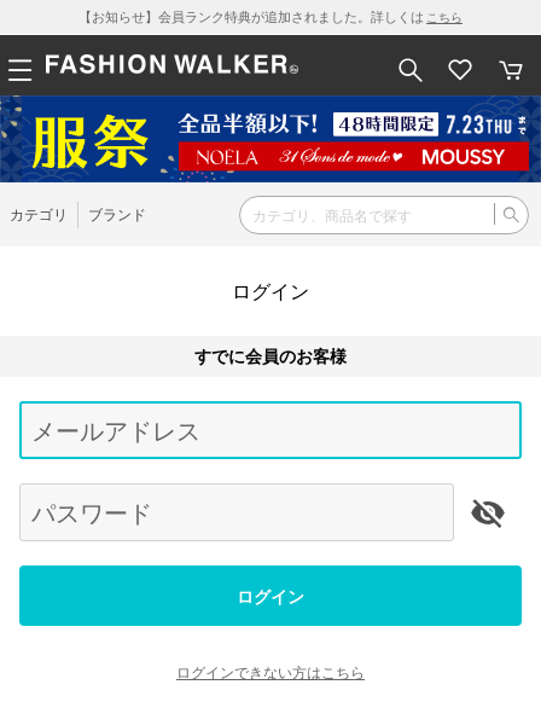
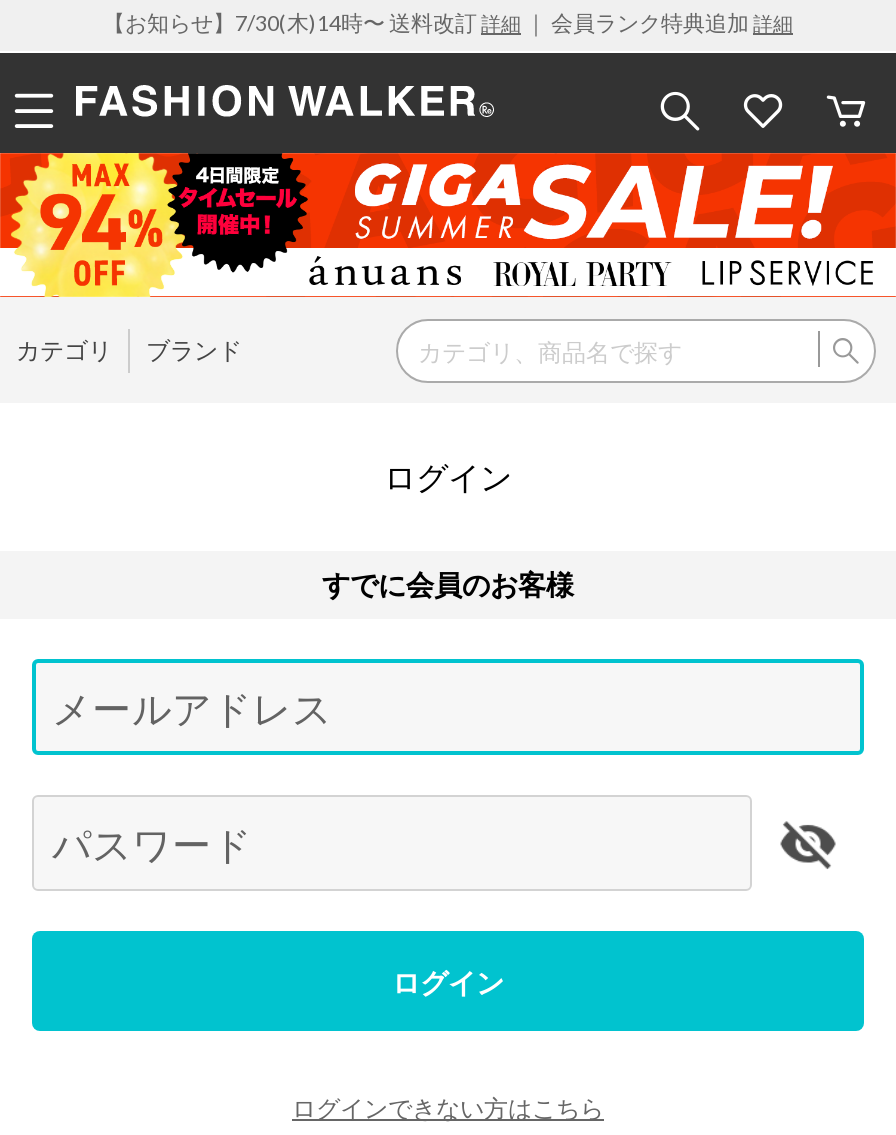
- 【お知らせ】会員ランク特典が追加されました。詳しくはこちら
+ 【お知らせ】7/30(木)14時〜 送料改訂詳細｜ 会員ランク特典追加詳細

- [image]
+ [image]
